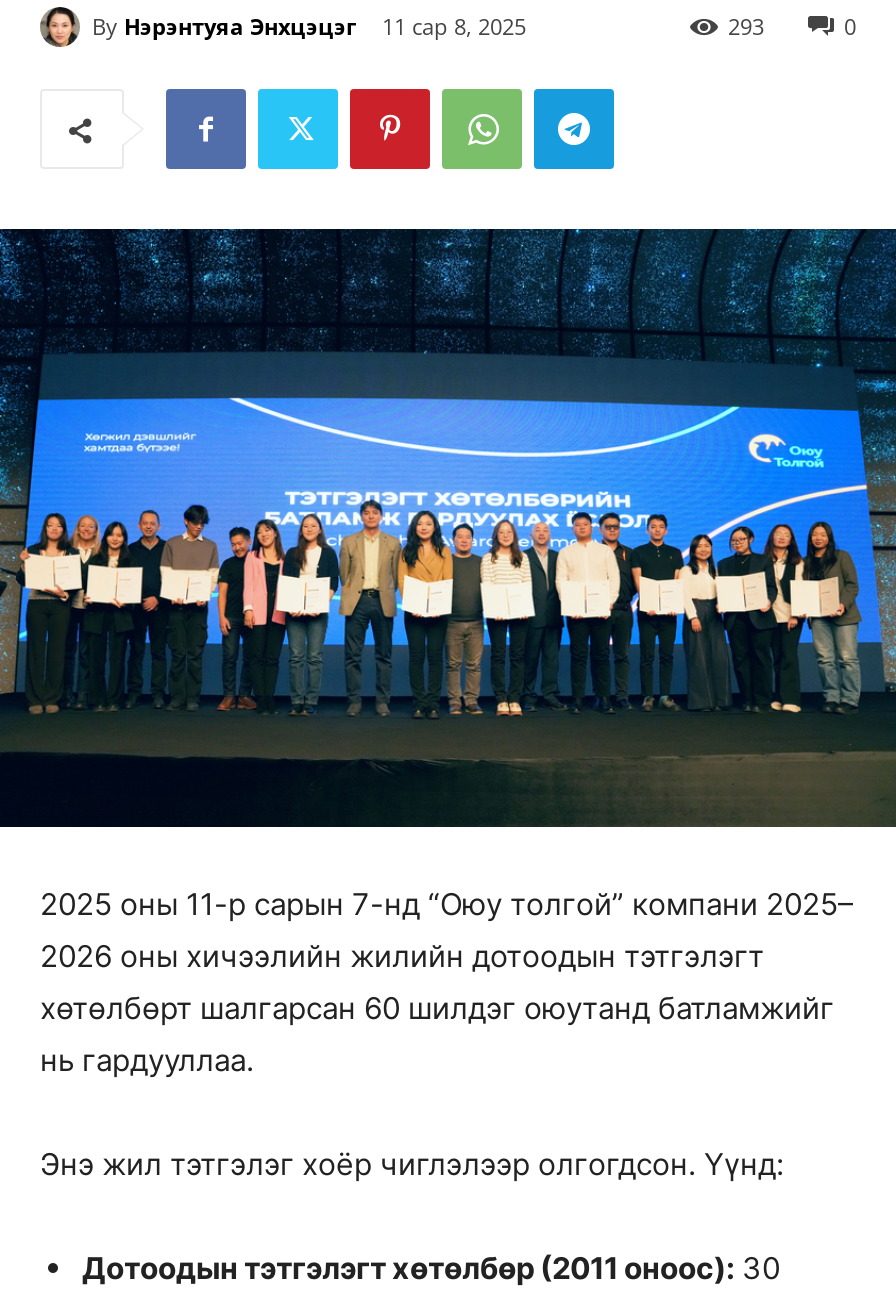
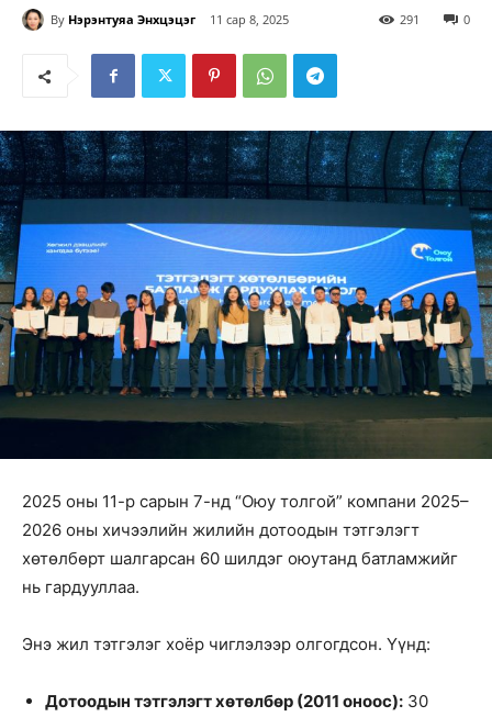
- 293
+ 291
